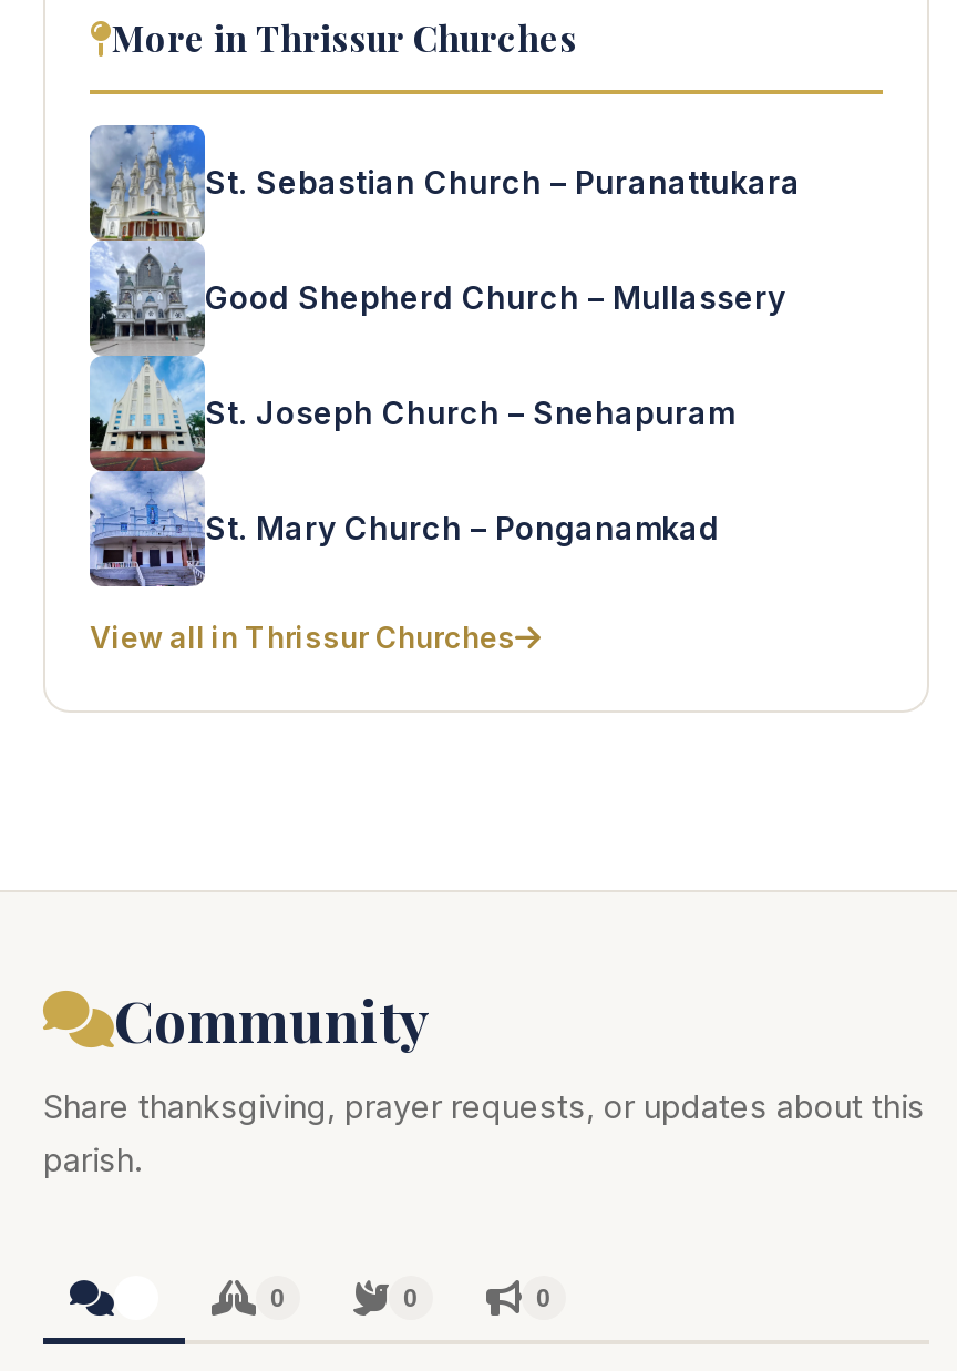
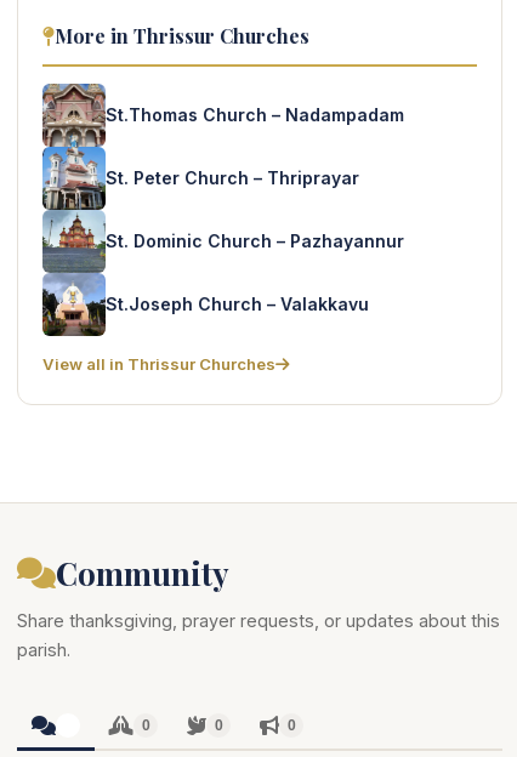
- [image]
- St. Sebastian Church – Puranattukara
+ [image]
+ St.Thomas Church – Nadampadam

- Good Shepherd Church – Mullassery
+ St. Peter Church – Thriprayar

- St. Joseph Church – Snehapuram
+ St. Dominic Church – Pazhayannur

- St. Mary Church – Ponganamkad
+ St.Joseph Church – Valakkavu
